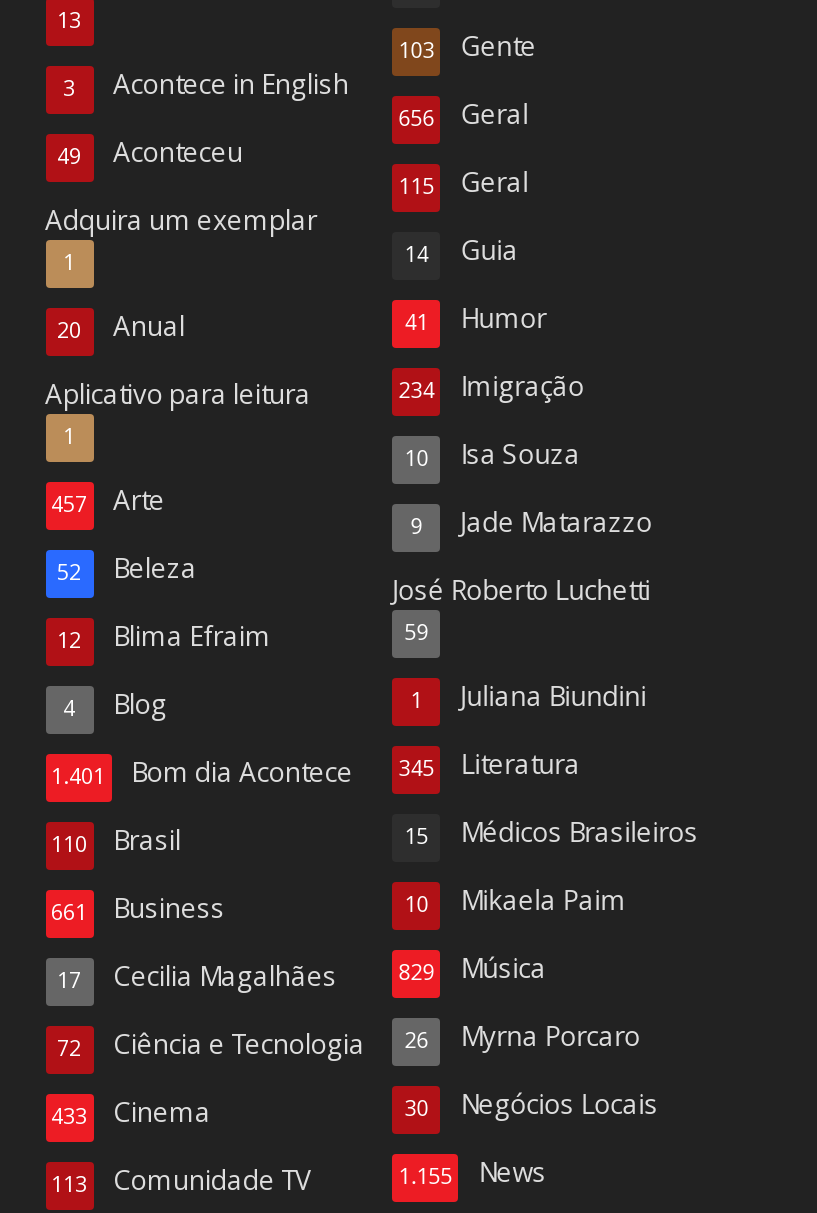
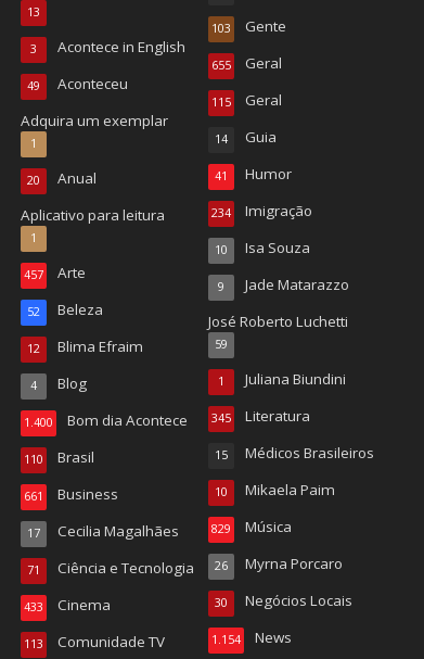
- 656 Geral
+ 655 Geral

- 1.401 Bom dia Acontece 345 Literatura
+ 1.400 Bom dia Acontece 345 Literatura

- 72 Ciência e Tecnologia 26 Myrna Porcaro
+ 71 Ciência e Tecnologia 26 Myrna Porcaro

- 1.155 News
+ 1.154 News
